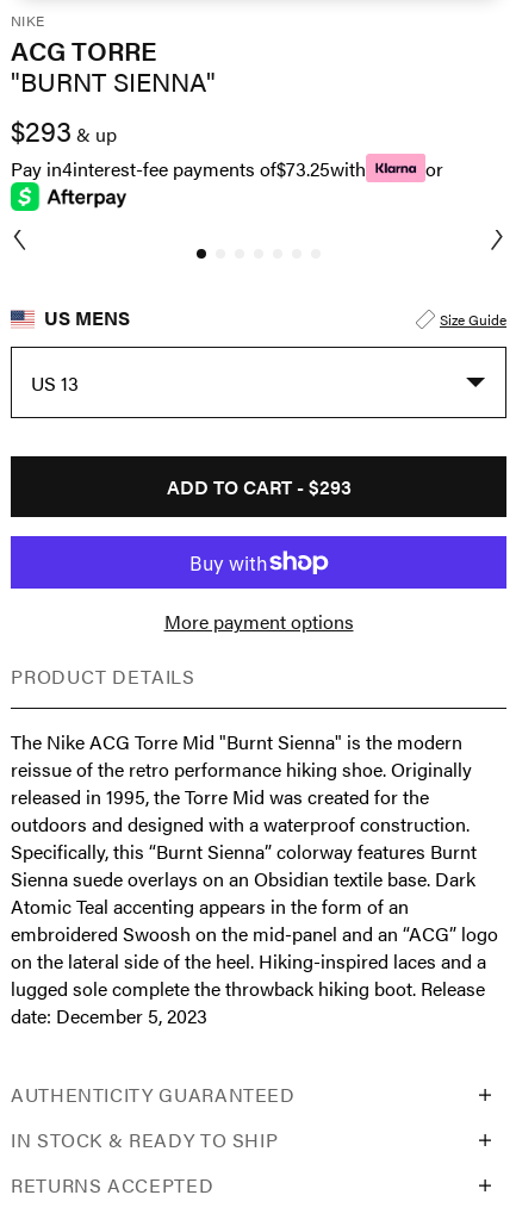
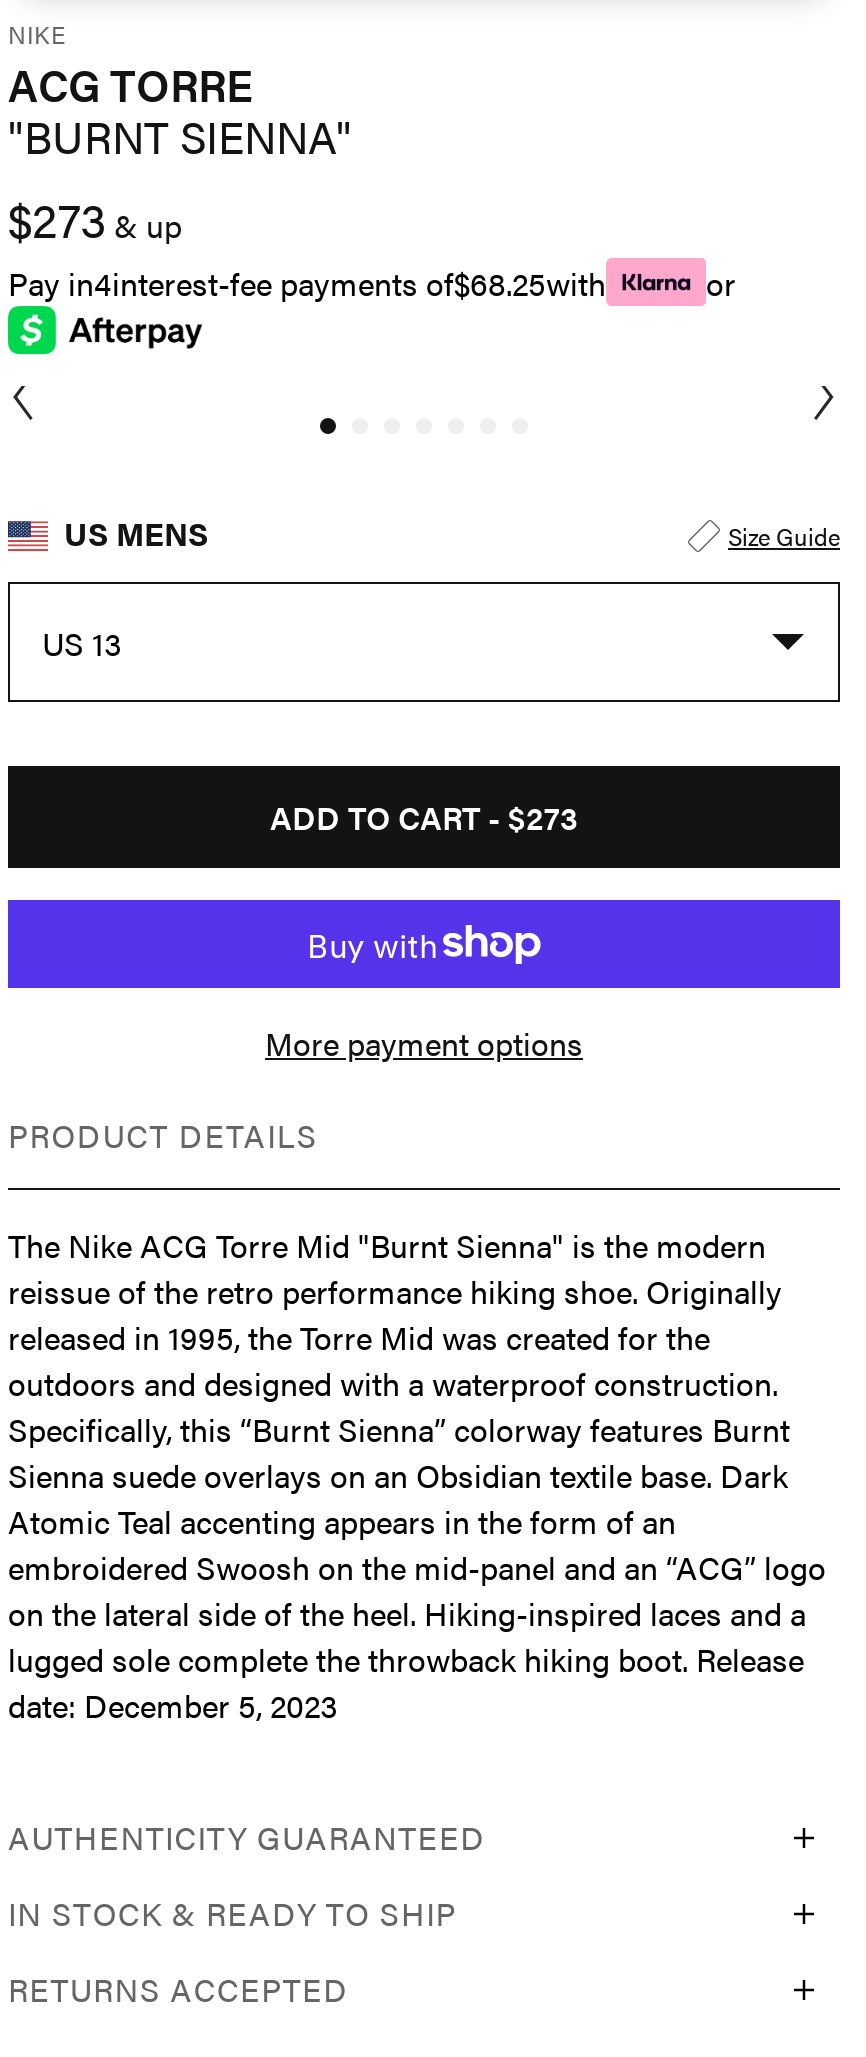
- $293& up
+ $273& up

- Pay in4interest-fee payments of$73.25with
+ Pay in4interest-fee payments of$68.25with

- ADD TO CART - $293
+ ADD TO CART - $273
